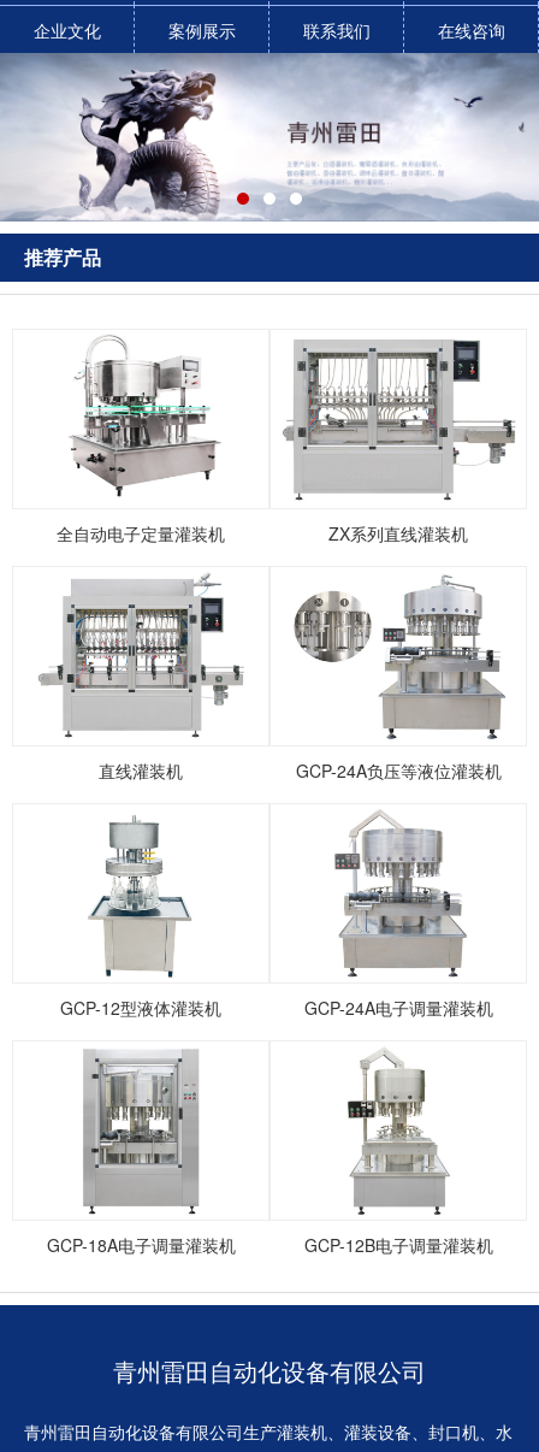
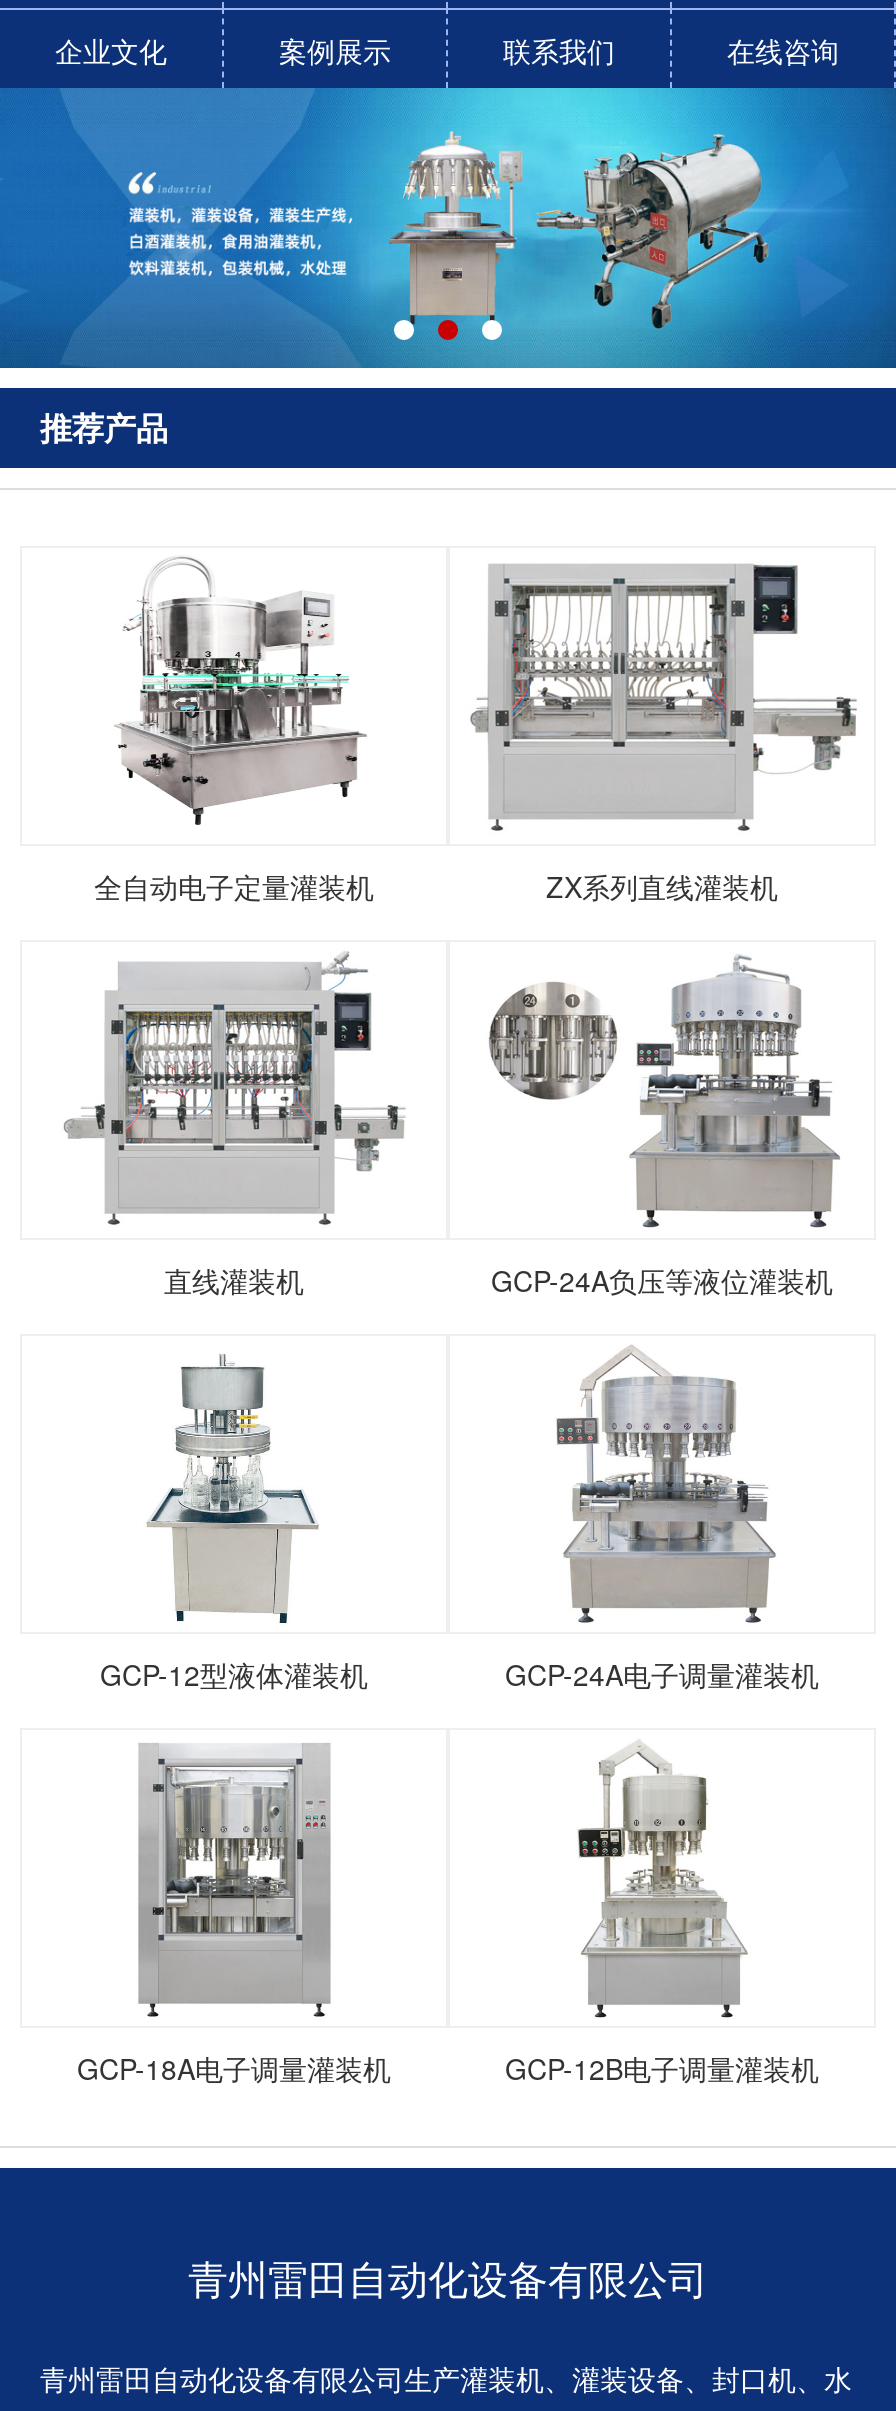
- [image]
+ [image]
